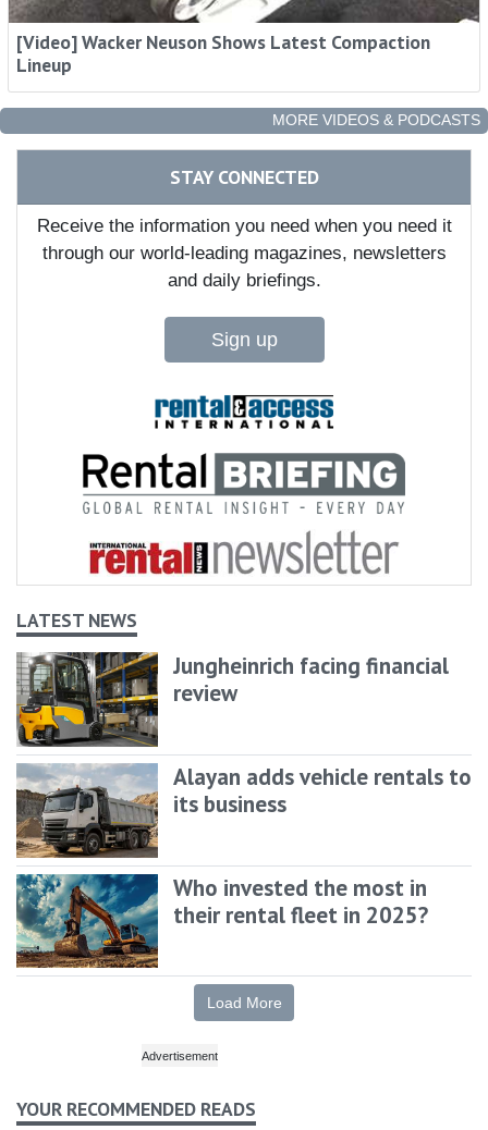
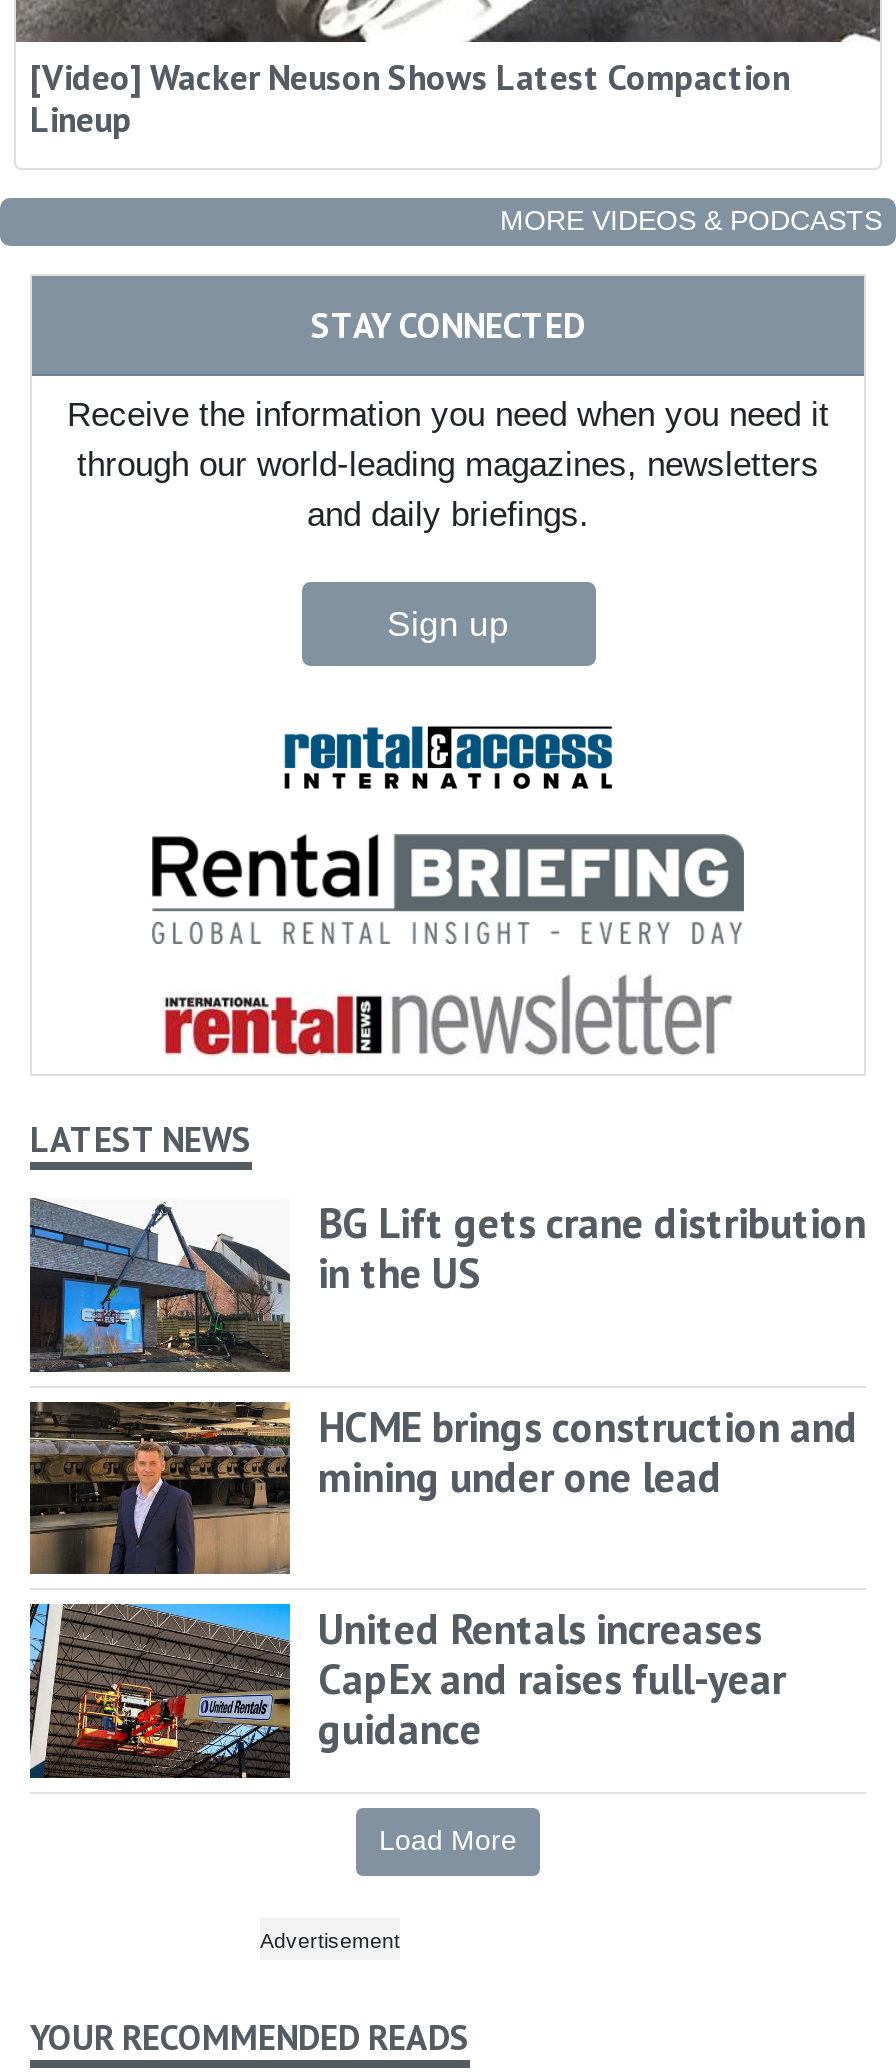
- [image]
- Jungheinrich facing financial
- review
+ [image]
+ BG Lift gets crane distribution
+ in the US

- [image]
- Alayan adds vehicle rentals to
- its business
+ [image]
+ HCME brings construction and
+ mining under one lead

- [image]
- Who invested the most in
- their rental fleet in 2025?
+ [image]
+ United Rentals increases
+ CapEx and raises full-year
+ guidance
